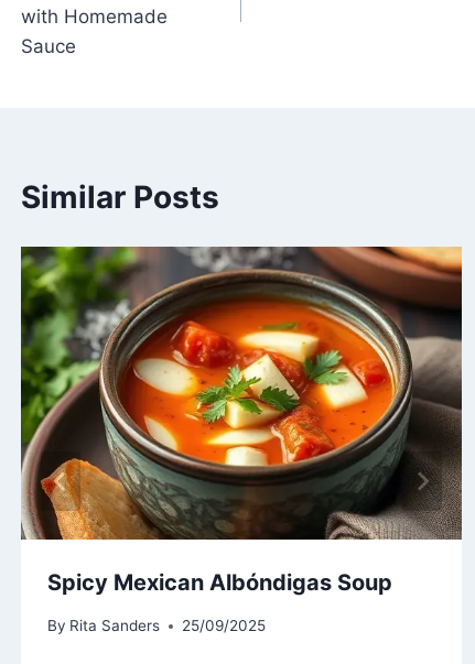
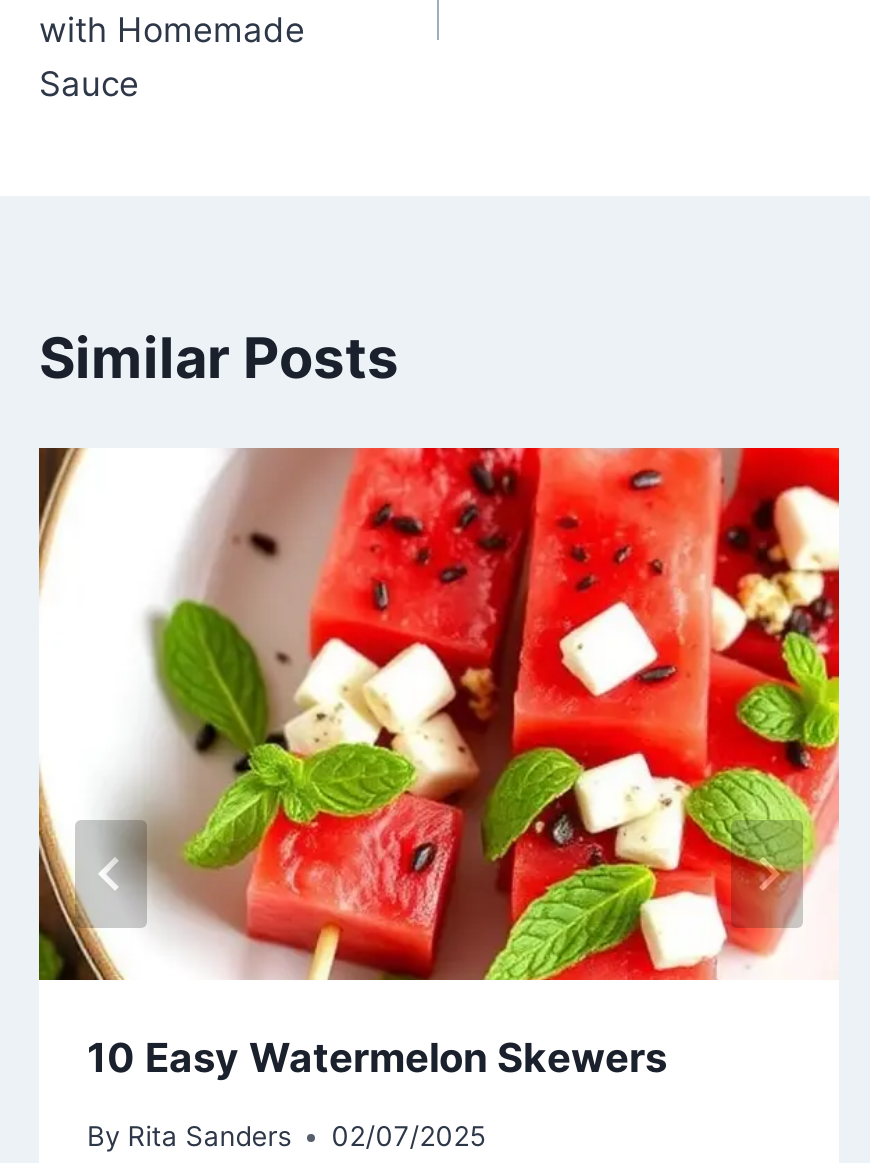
- [image]
- Spicy Mexican Albóndigas Soup
+ [image]
+ 10 Easy Watermelon Skewers

- By Rita Sanders 25/09/2025
+ By Rita Sanders 02/07/2025
